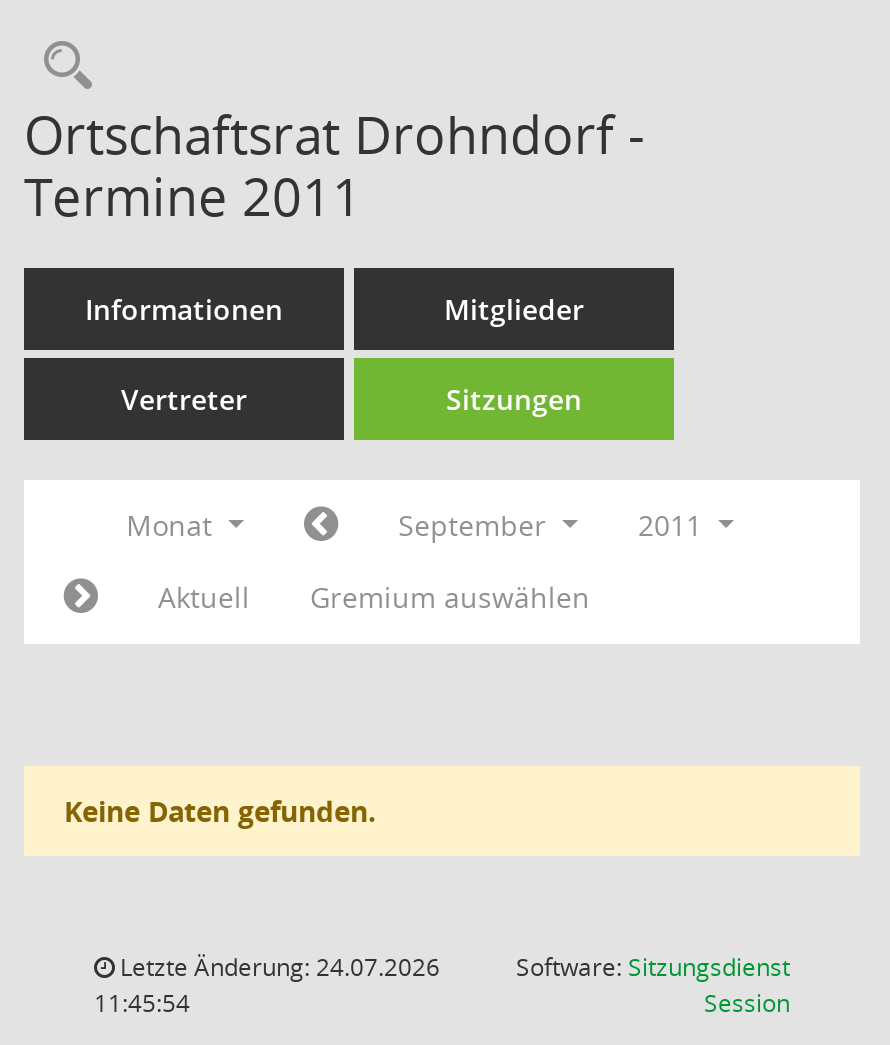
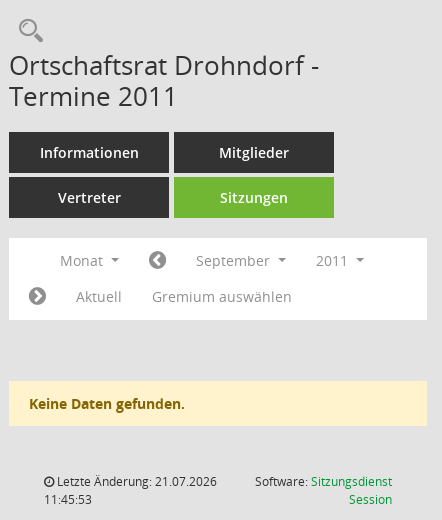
- Letzte Änderung: 24.07.2026
+ Letzte Änderung: 21.07.2026

- 11:45:54
+ 11:45:53
